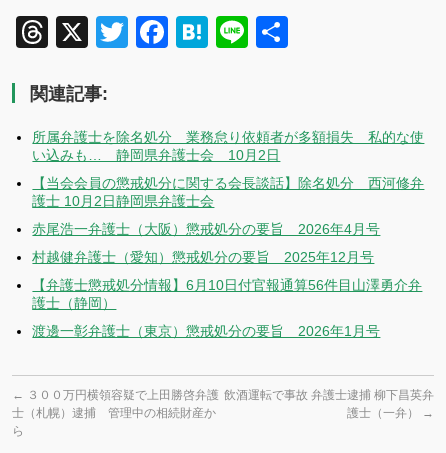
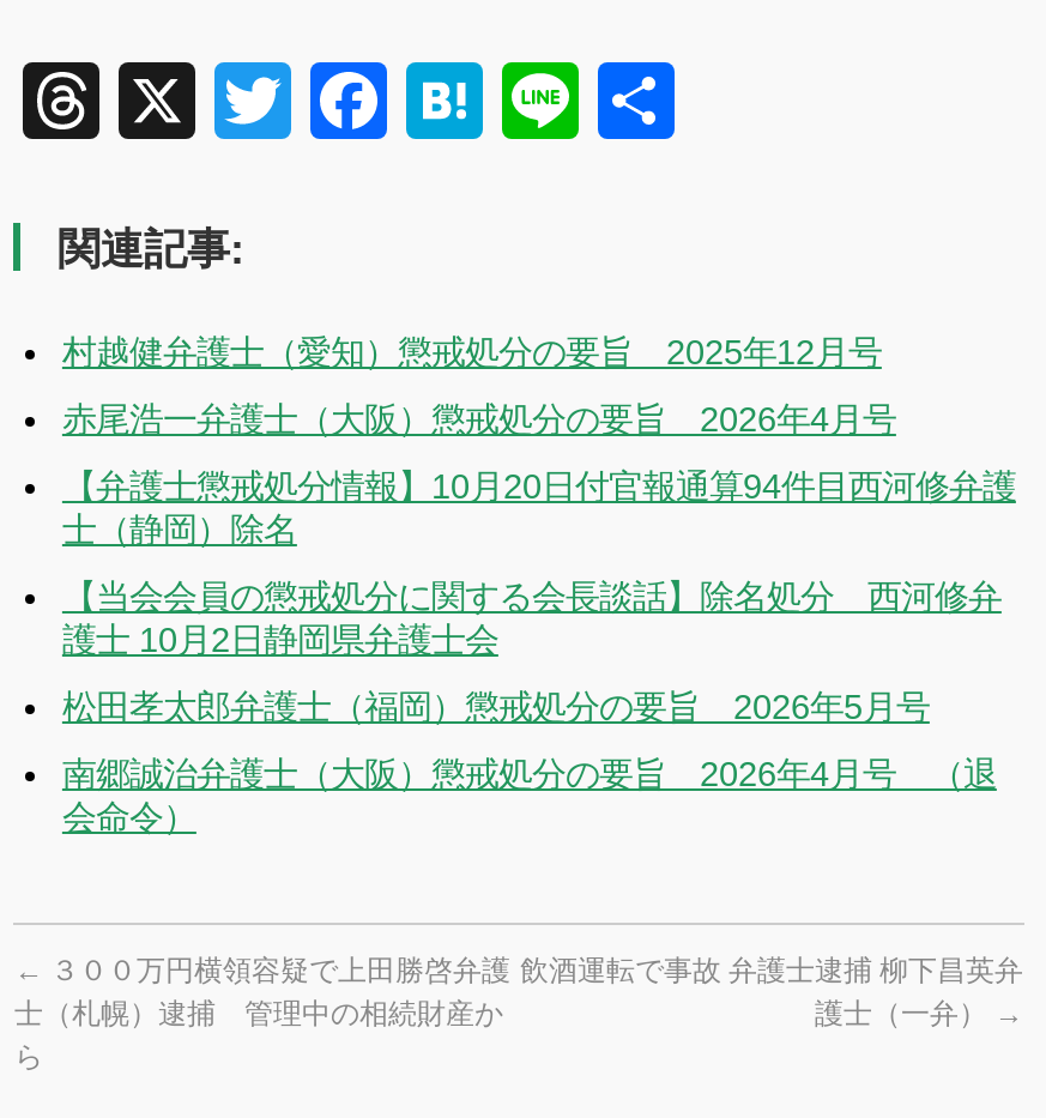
- 所属弁護士を除名処分 業務怠り依頼者が多額損失 私的な使
- い込みも… 静岡県弁護士会 10月2日
+ 【弁護士懲戒処分情報】10月20日付官報通算94件目西河修弁護
+ 士（静岡）除名

moved down: 【当会会員の懲戒処分に関する会長談話】除名処分 西河修弁 | 護士 10月2日静岡県弁護士会

moved up: 赤尾浩一弁護士（大阪）懲戒処分の要旨 2026年4月号 | 村越健弁護士（愛知）懲戒処分の要旨 2025年12月号

- 【弁護士懲戒処分情報】6月10日付官報通算56件目山澤勇介弁
- 護士（静岡）
- 渡邊一彰弁護士（東京）懲戒処分の要旨 2026年1月号
+ 松田孝太郎弁護士（福岡）懲戒処分の要旨 2026年5月号
+ 南郷誠治弁護士（大阪）懲戒処分の要旨 2026年4月号 （退
+ 会命令）
